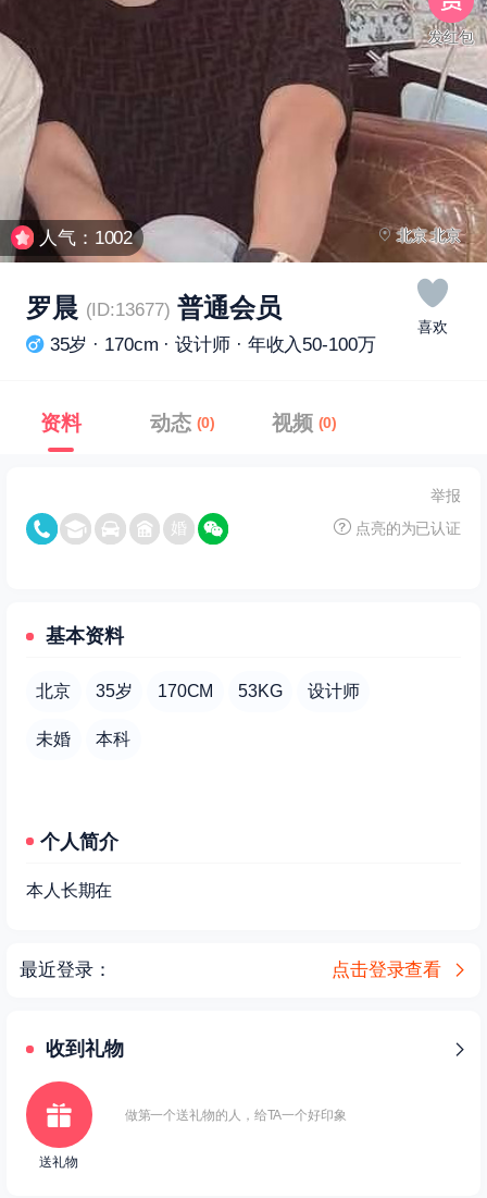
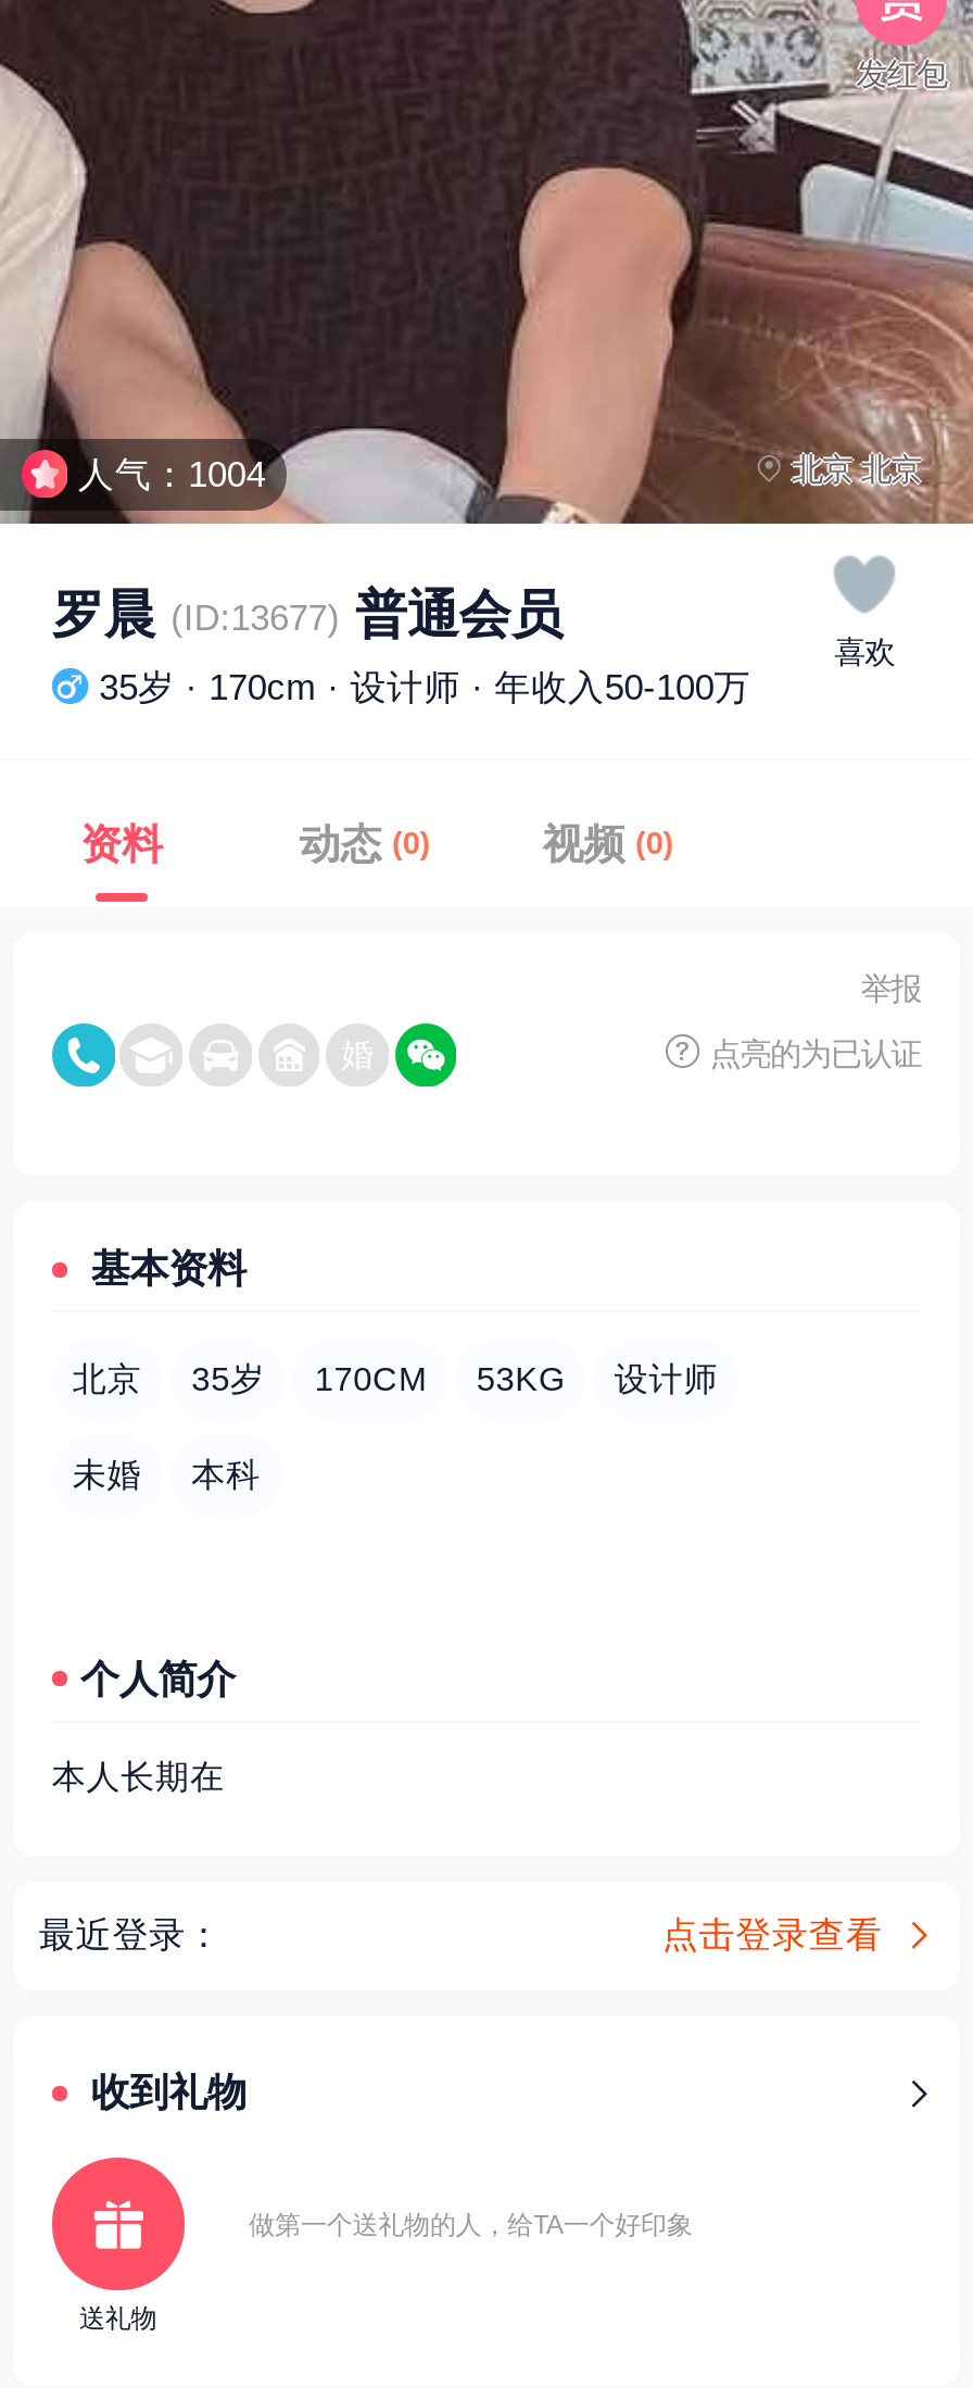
- 人气：1002
+ 人气：1004
